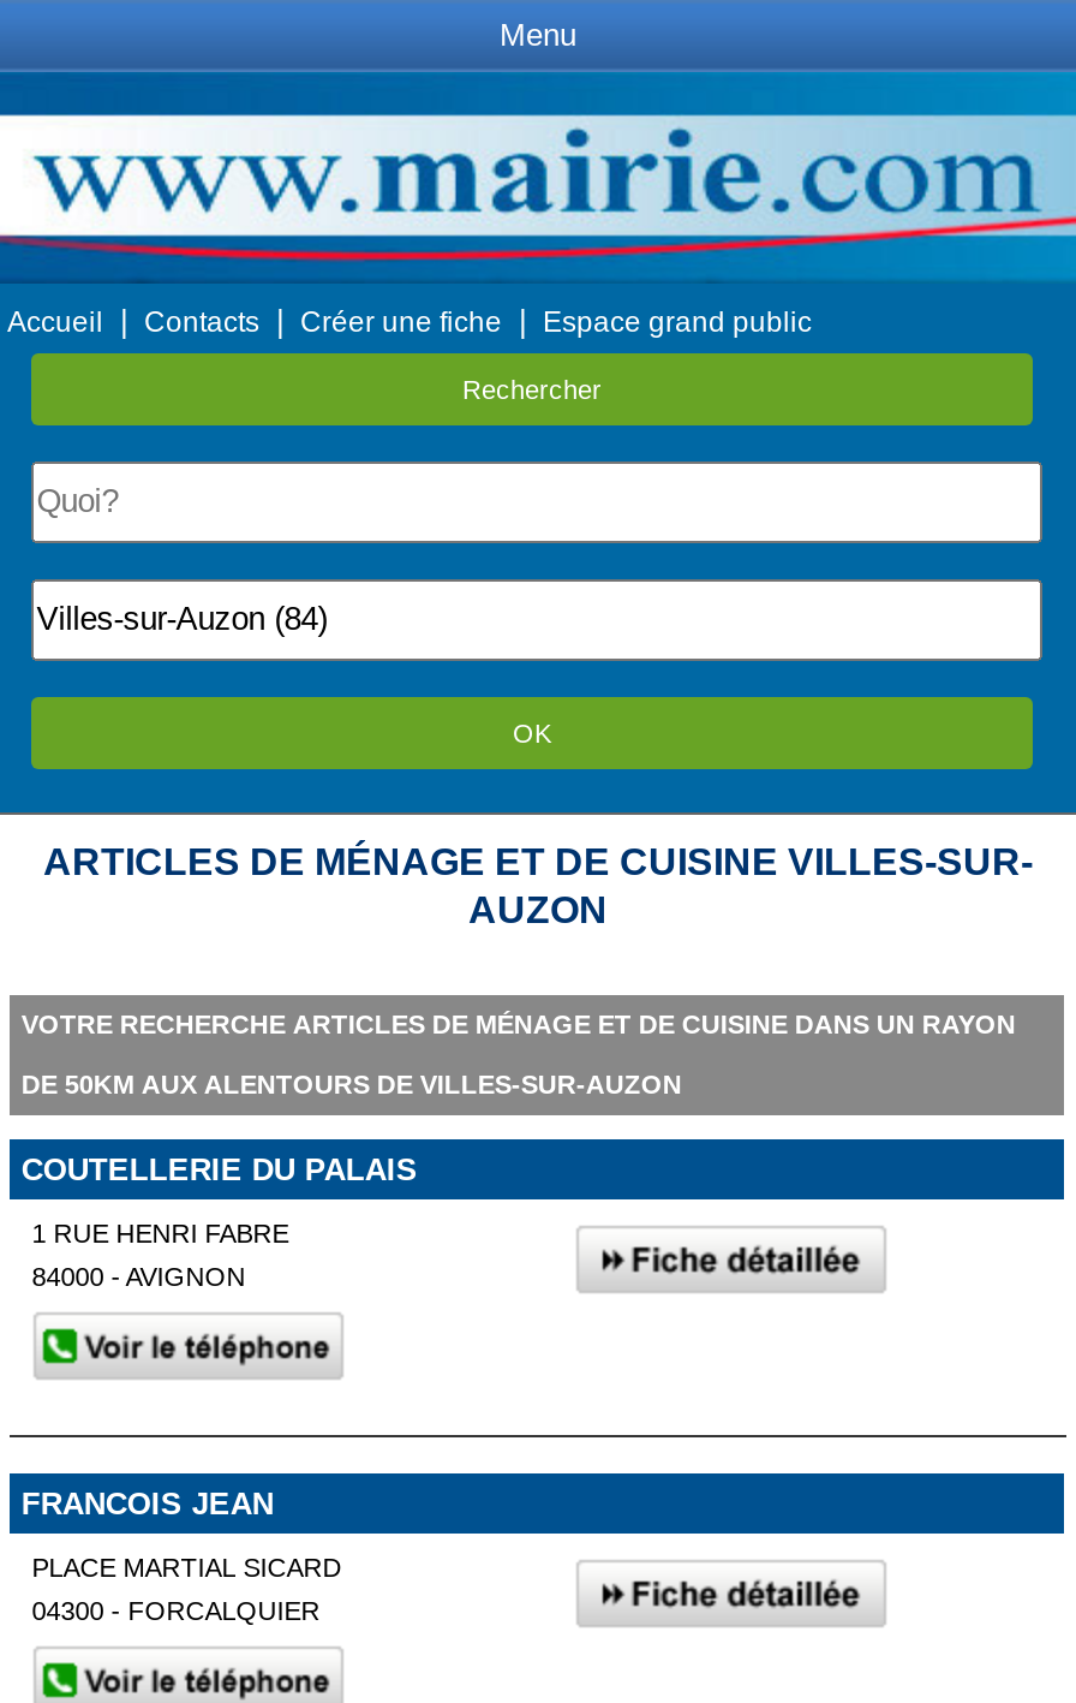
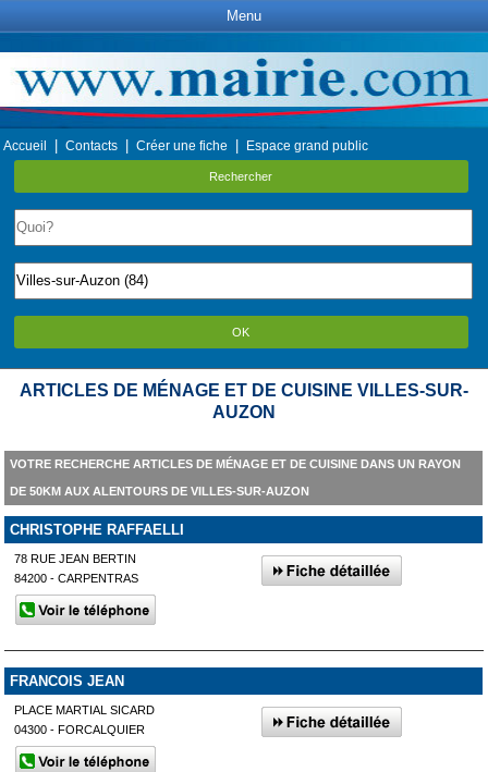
- COUTELLERIE DU PALAIS
+ CHRISTOPHE RAFFAELLI

- 1 RUE HENRI FABRE
+ 78 RUE JEAN BERTIN

- 84000 - AVIGNON
+ 84200 - CARPENTRAS
